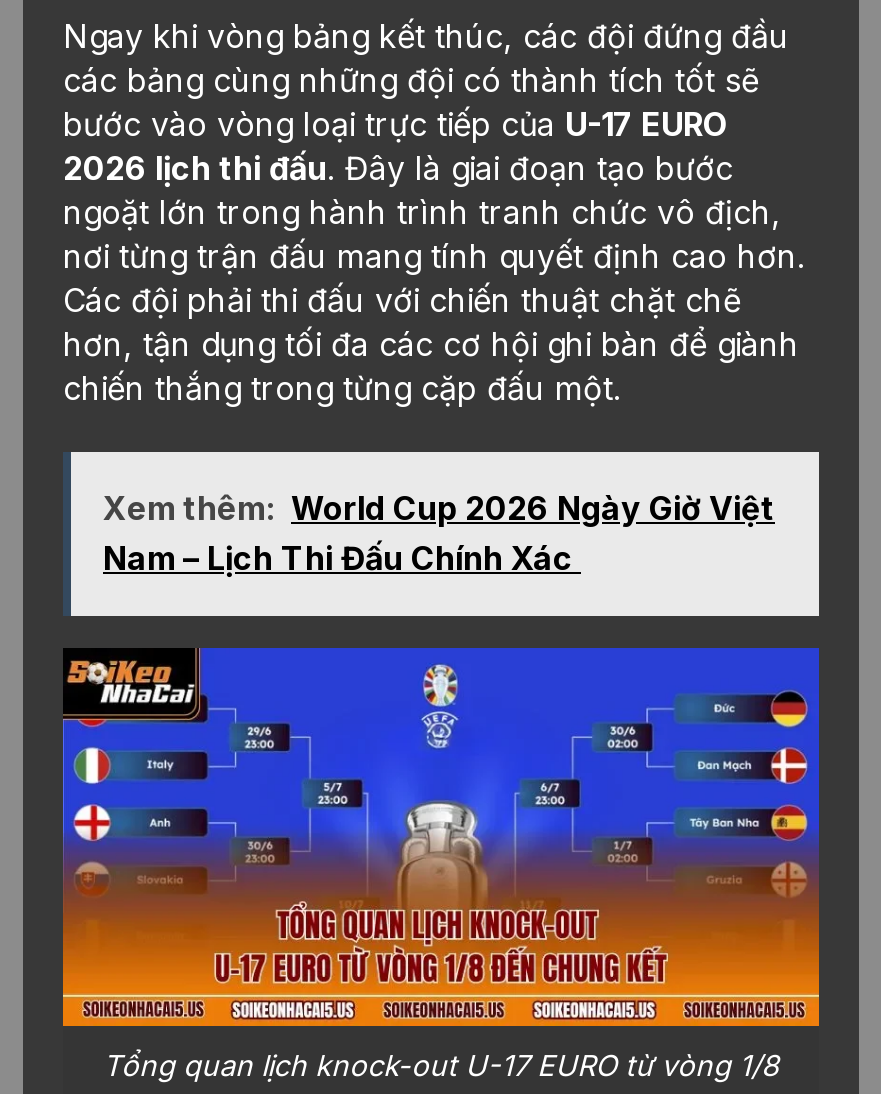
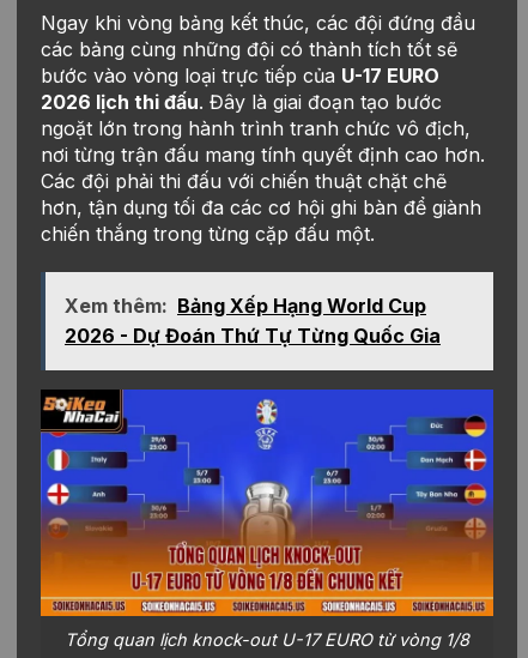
- Xem thêm: World Cup 2026 Ngày Giờ Việt
- Nam – Lịch Thi Đấu Chính Xác
+ Xem thêm: Bảng Xếp Hạng World Cup
+ 2026 - Dự Đoán Thứ Tự Từng Quốc Gia
